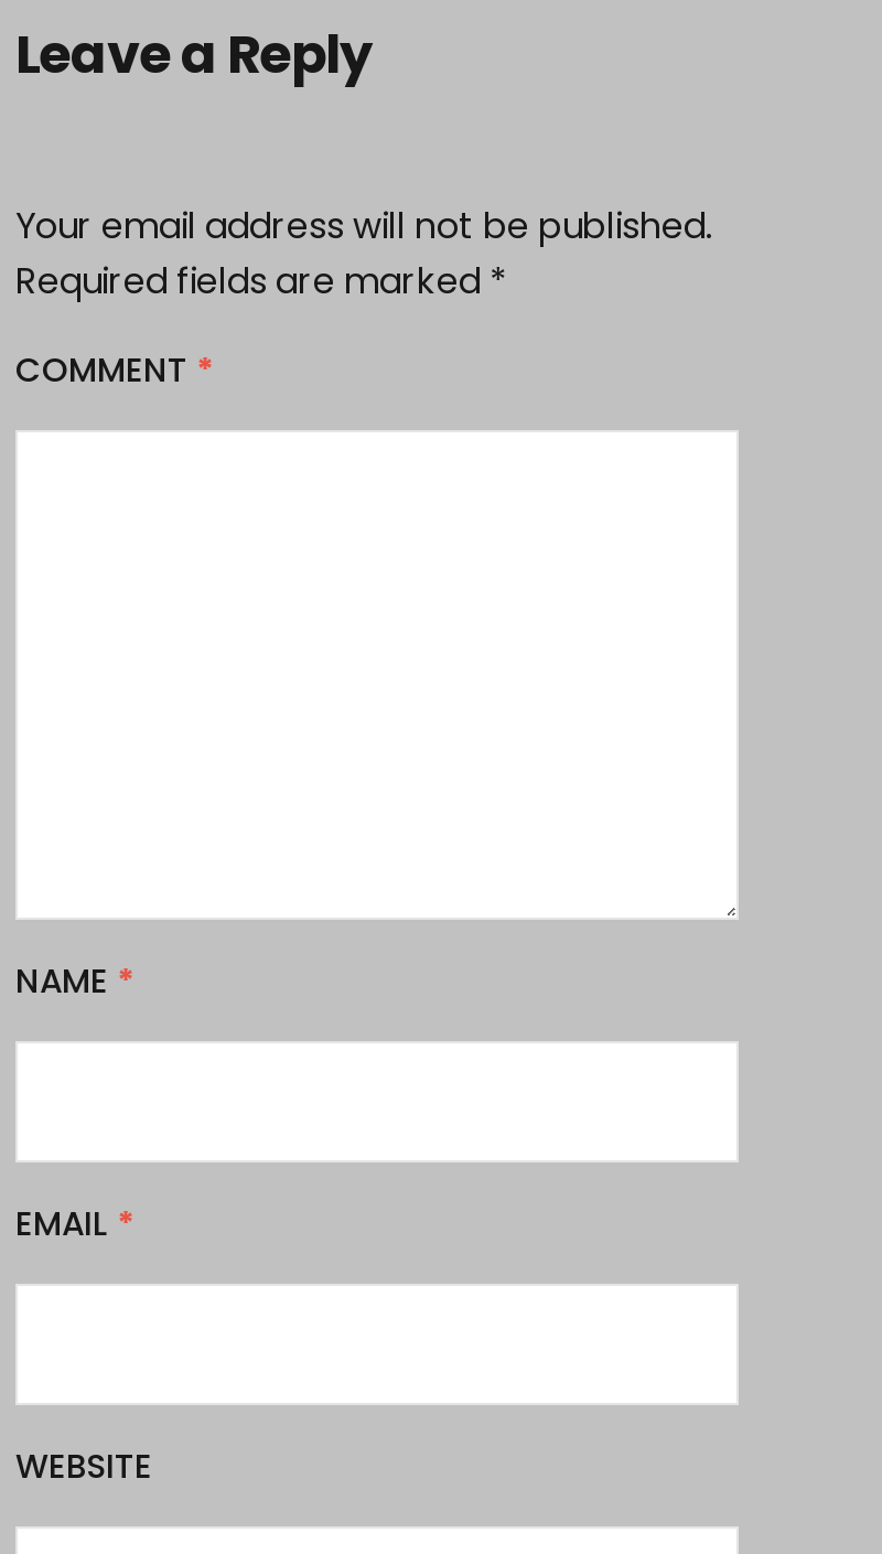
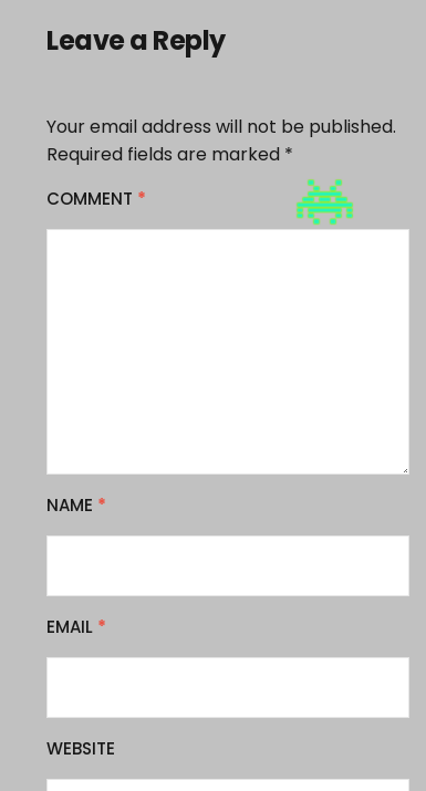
+ [image]
